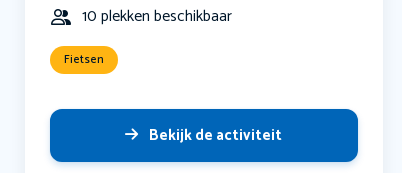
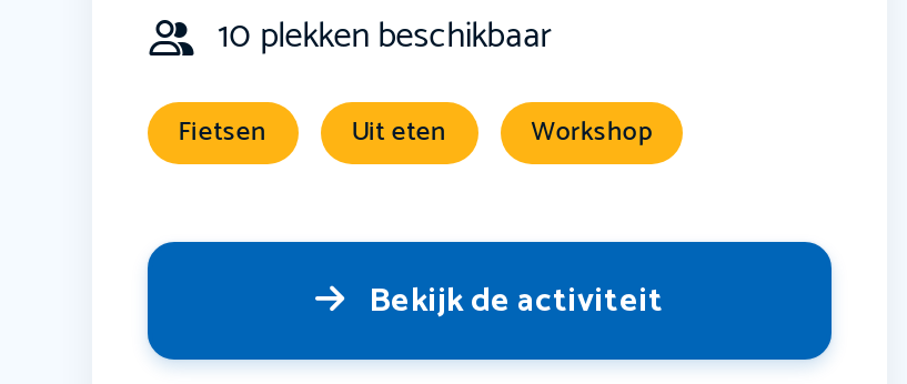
+ Uit eten
+ Workshop
